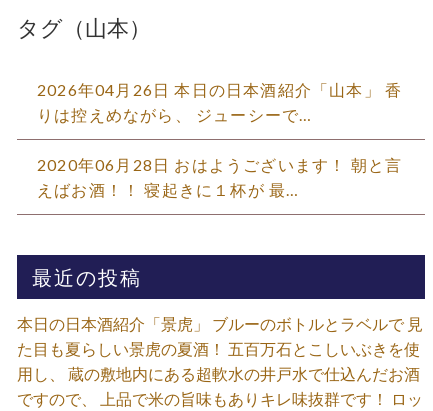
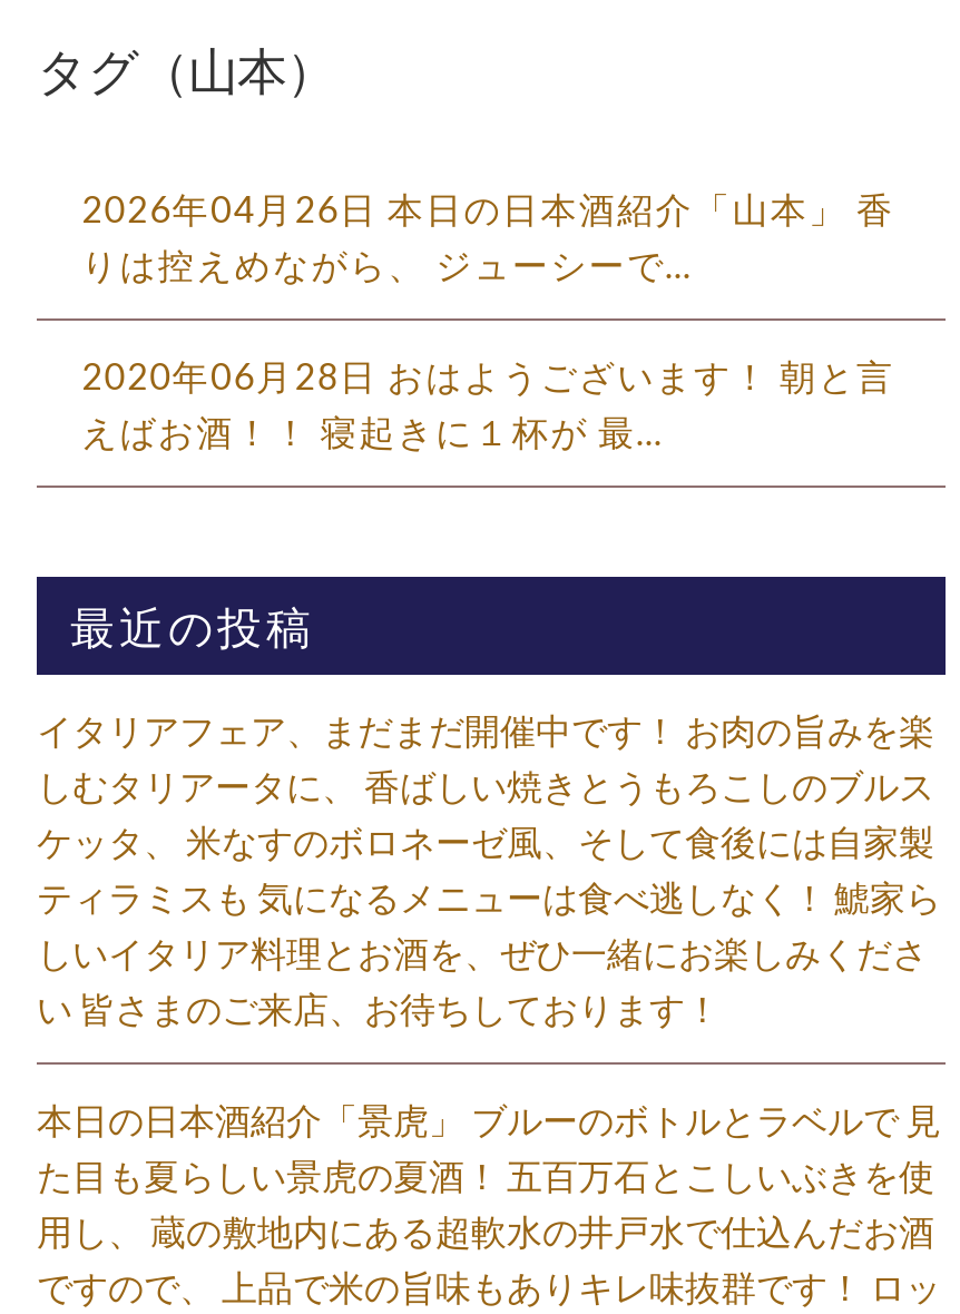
+ イタリアフェア、まだまだ開催中です！ お肉の旨みを楽
+ しむタリアータに、 香ばしい焼きとうもろこしのブルス
+ ケッタ、 米なすのボロネーゼ風、そして食後には自家製
+ ティラミスも 気になるメニューは食べ逃しなく！ 鯱家ら
+ しいイタリア料理とお酒を、ぜひ一緒にお楽しみくださ
+ い 皆さまのご来店、お待ちしております！
